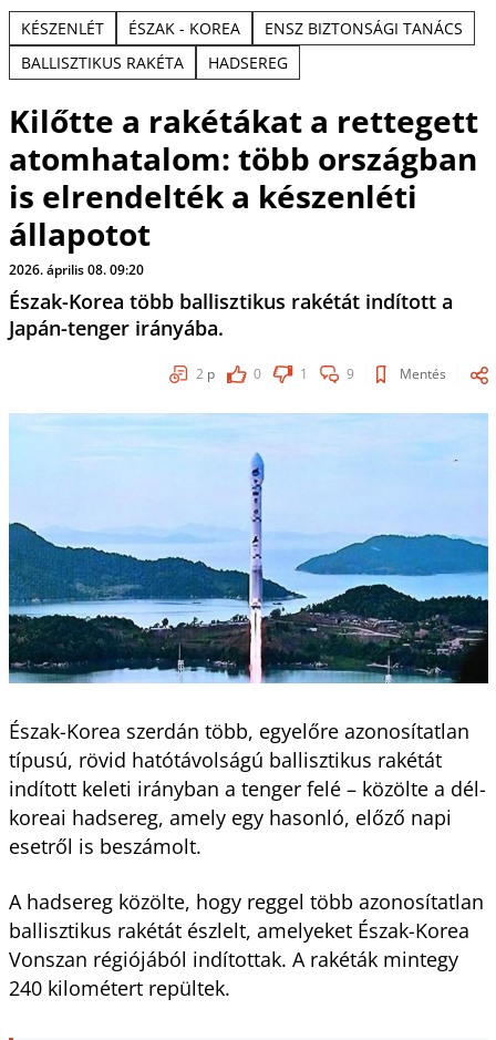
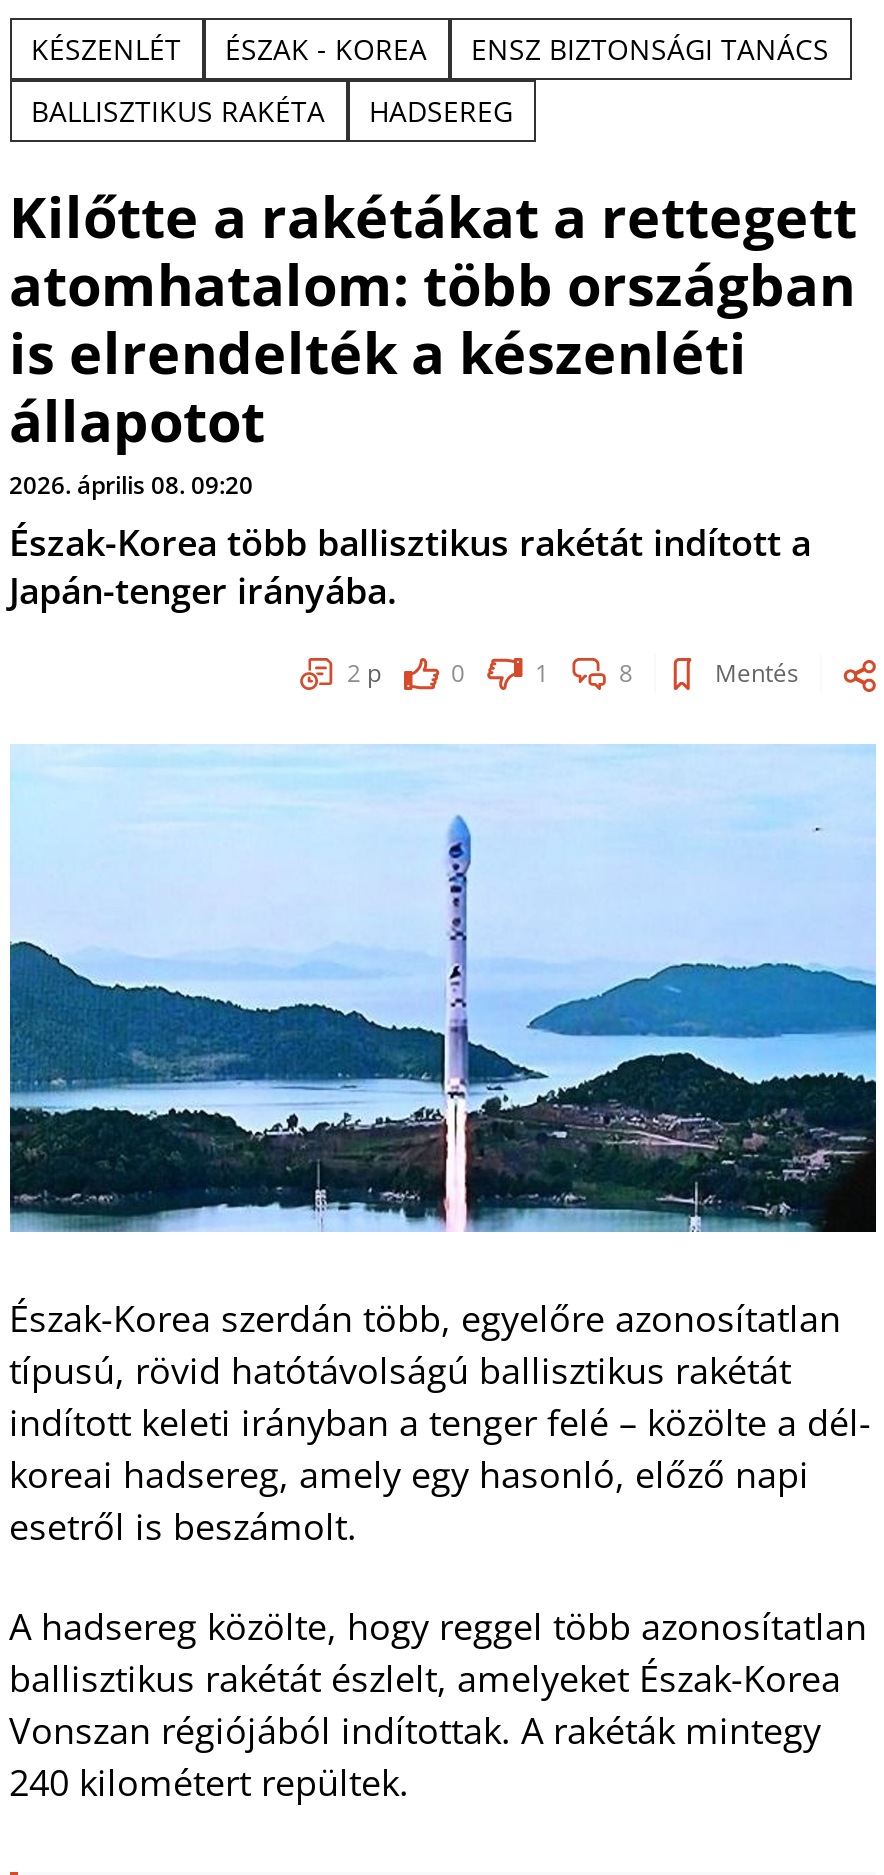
- 9
+ 8
